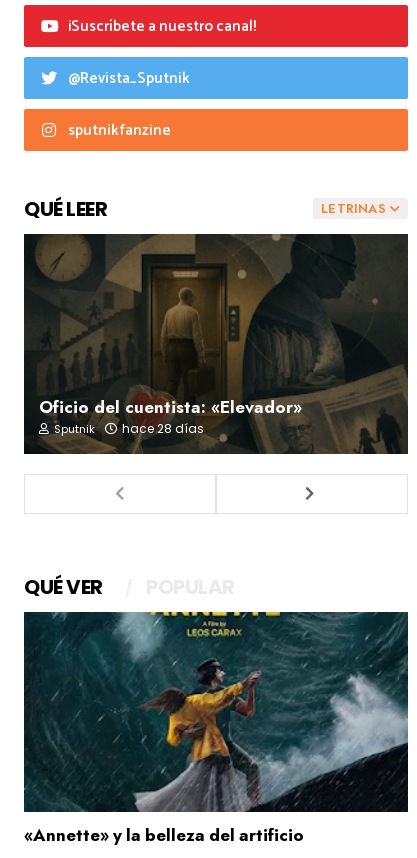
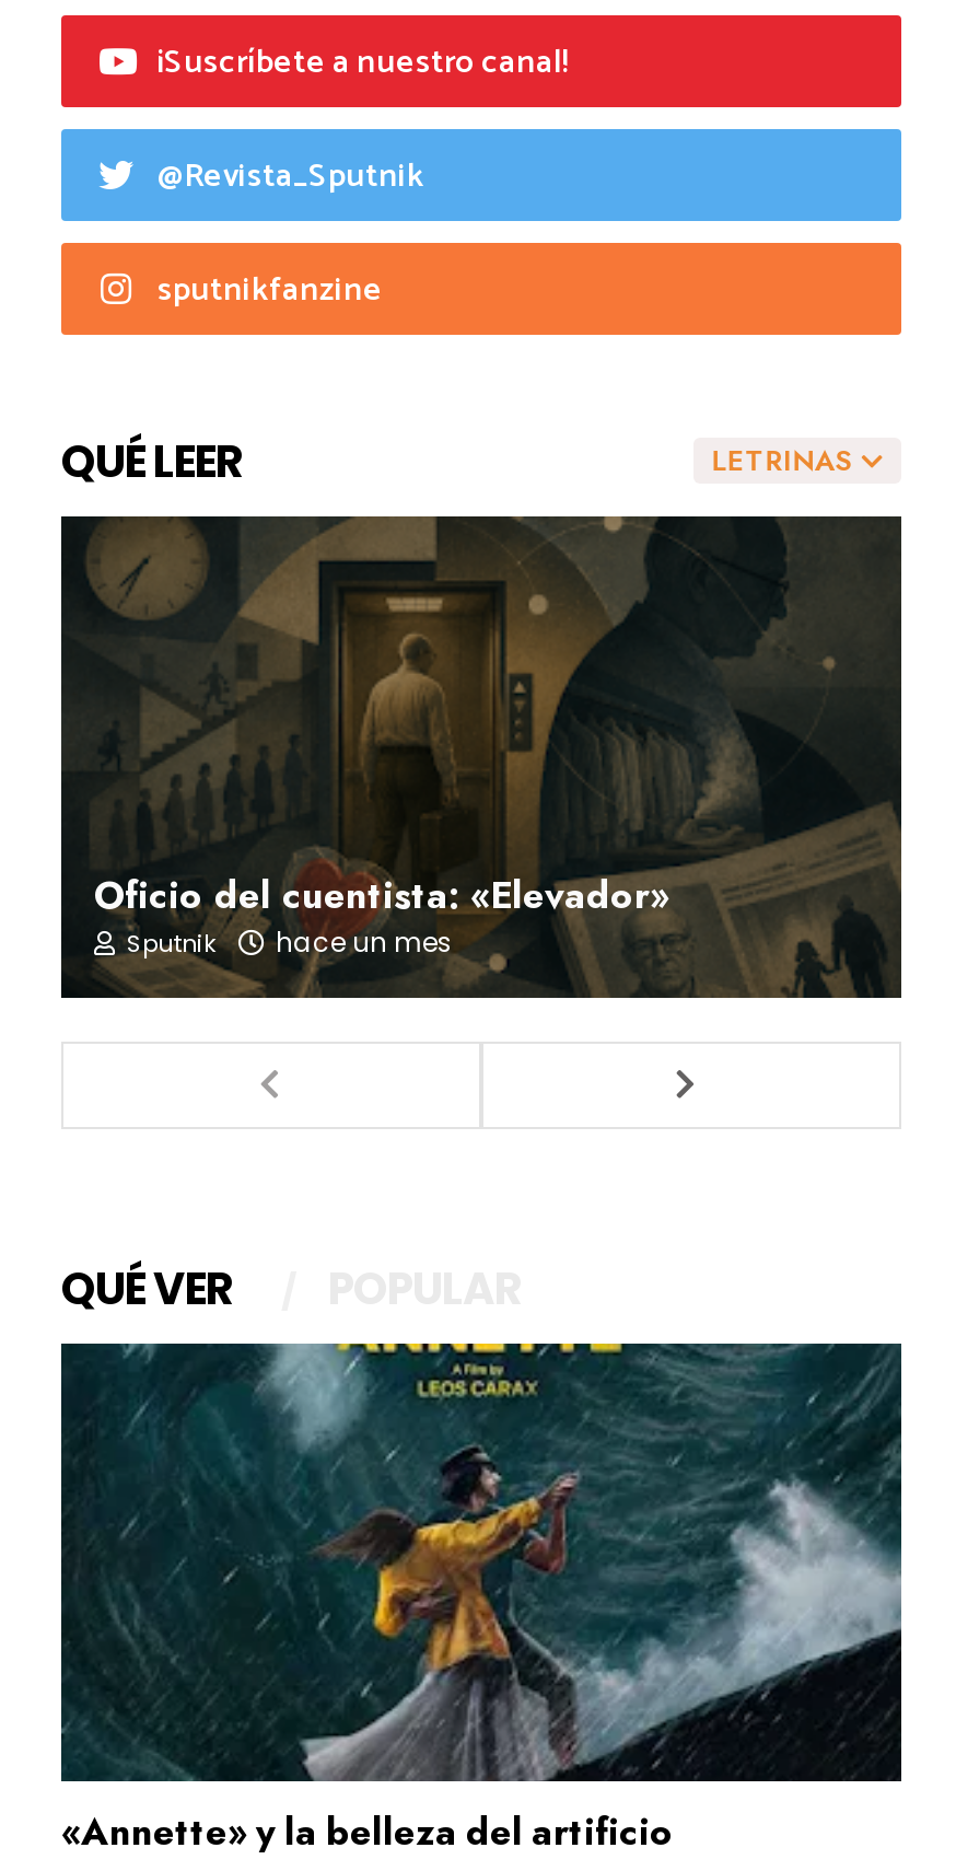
- hace 28 días
+ hace un mes
